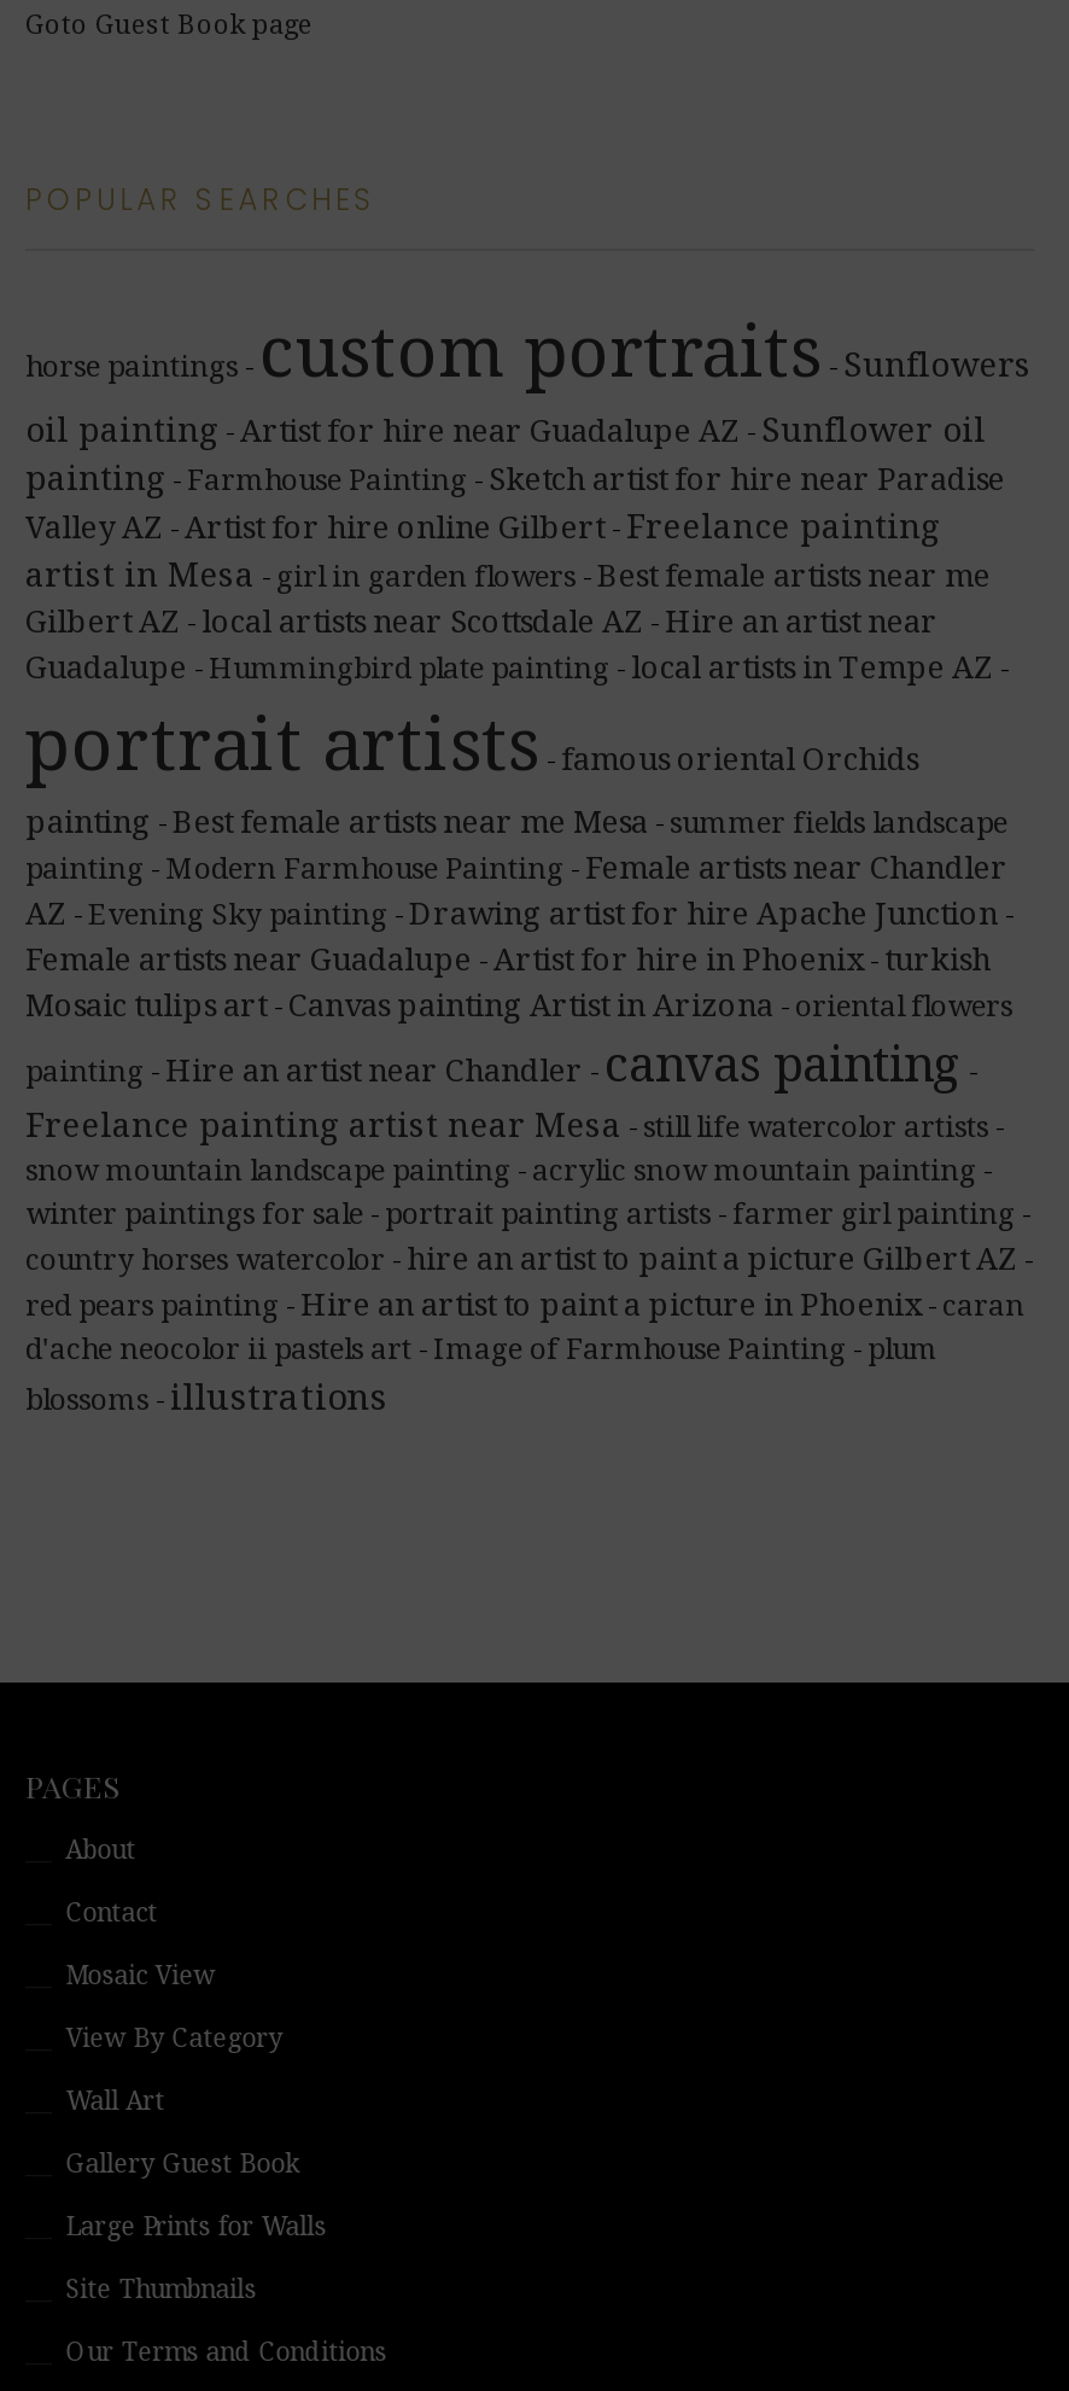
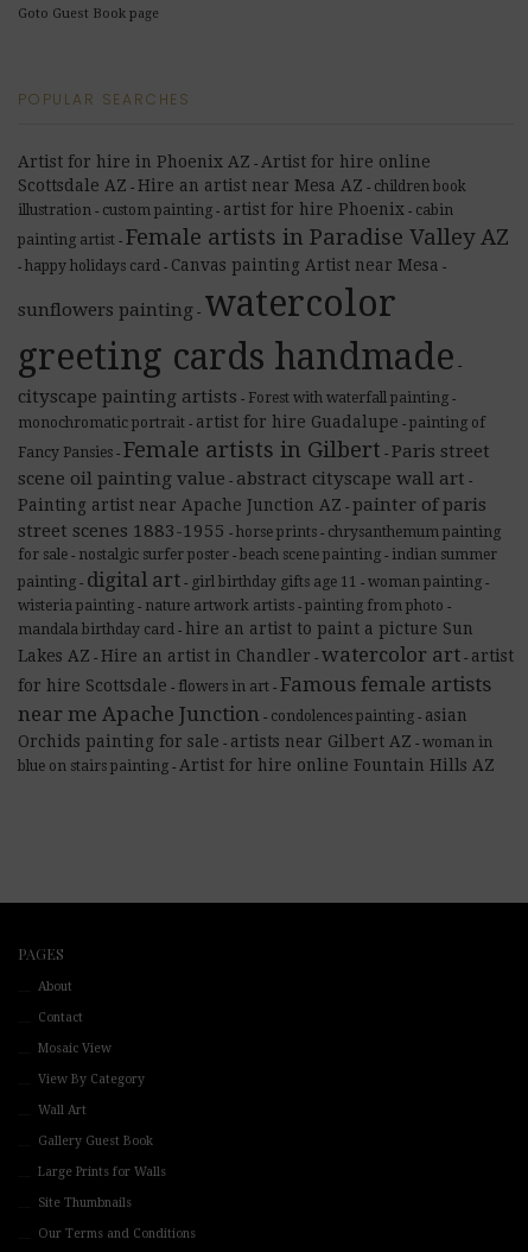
- horse paintings-custom portraits-Sunflowers
- oil painting -Artist for hire near Guadalupe AZ - Sunflower oil
- painting - Farmhouse Painting - Sketch artist for hire near Paradise
- Valley AZ -Artist for hire online Gilbert - Freelance painting
- artist in Mesa - girl in garden flowers -Best female artists near me
- Gilbert AZ - local artists near Scottsdale AZ - Hire an artist near
- Guadalupe - Hummingbird plate painting - local artists in Tempe AZ -
- portrait artists-famous oriental Orchids
- painting -Best female artists near me Mesa - summer fields landscape
- painting - Modern Farmhouse Painting - Female artists near Chandler
- AZ -Evening Sky painting -Drawing artist for hire Apache Junction -
- Female artists near Guadalupe -Artist for hire in Phoenix- turkish
- Mosaic tulips art - Canvas painting Artist in Arizona - oriental flowers
- painting-Hire an artist near Chandler -canvas painting -
- Freelance painting artist near Mesa - still life watercolor artists -
- snow mountain landscape painting - acrylic snow mountain painting -
- winter paintings for sale - portrait painting artists - farmer girl painting -
- country horses watercolor - hire an artist to paint a picture Gilbert AZ -
- red pears painting - Hire an artist to paint a picture in Phoenix- caran
- d'ache neocolor ii pastels art - Image of Farmhouse Painting - plum
- blossoms -illustrations
+ Artist for hire in Phoenix AZ - Artist for hire online
+ Scottsdale AZ - Hire an artist near Mesa AZ - children book
+ illustration - custom painting - artist for hire Phoenix - cabin
+ painting artist-Female artists in Paradise Valley AZ
+ - happy holidays card - Canvas painting Artist near Mesa -
+ sunflowers painting-watercolor
+ greeting cards handmade-
+ cityscape painting artists - Forest with waterfall painting-
+ monochromatic portrait - artist for hire Guadalupe - painting of
+ Fancy Pansies-Female artists in Gilbert -Paris street
+ scene oil painting value - abstract cityscape wall art -
+ Painting artist near Apache Junction AZ -painter of paris
+ street scenes 1883-1955 -horse prints- chrysanthemum painting
+ for sale - nostalgic surfer poster - beach scene painting - indian summer
+ painting- digital art- girl birthday gifts age 11 -woman painting-
+ wisteria painting - nature artwork artists - painting from photo -
+ mandala birthday card - hire an artist to paint a picture Sun
+ Lakes AZ -Hire an artist in Chandler -watercolor art- artist
+ for hire Scottsdale - flowers in art-Famous female artists
+ near me Apache Junction - condolences painting- asian
+ Orchids painting for sale - artists near Gilbert AZ - woman in
+ blue on stairs painting - Artist for hire online Fountain Hills AZ
